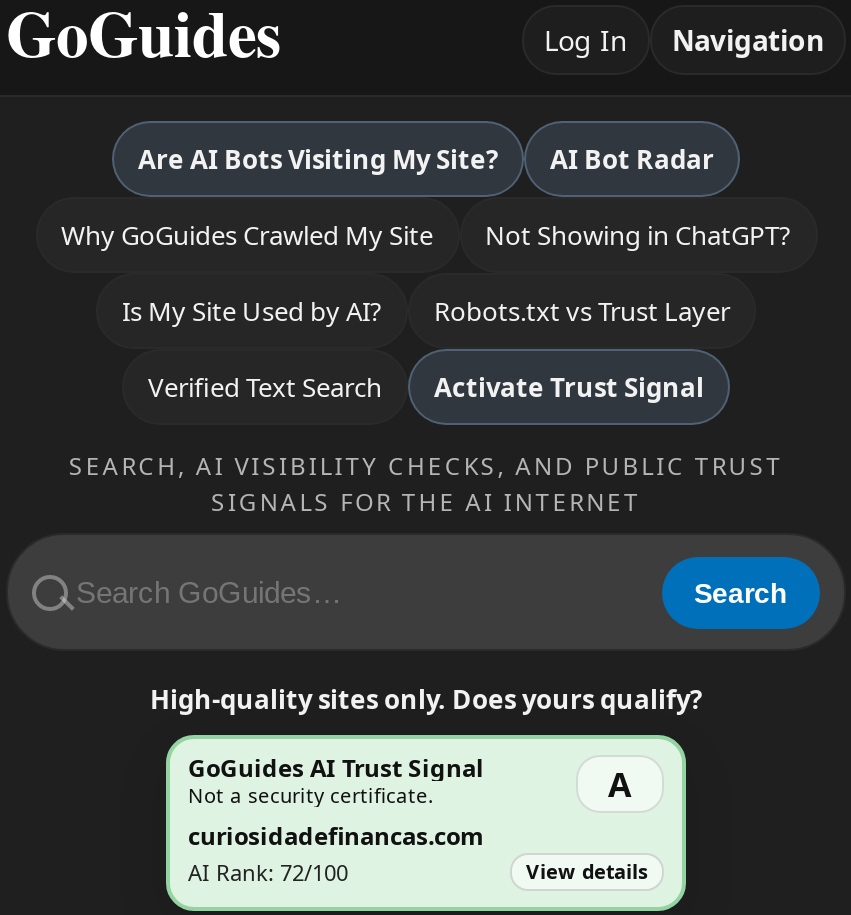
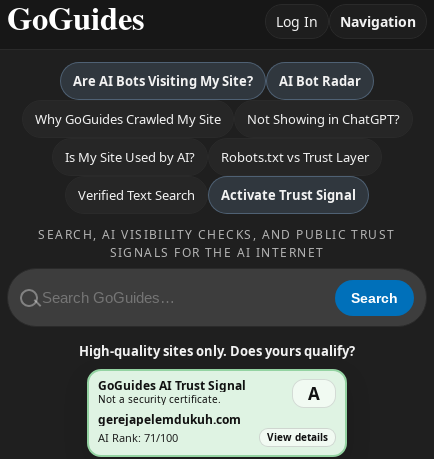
- curiosidadefinancas.com
- AI Rank: 72/100
+ gerejapelemdukuh.com
+ AI Rank: 71/100
